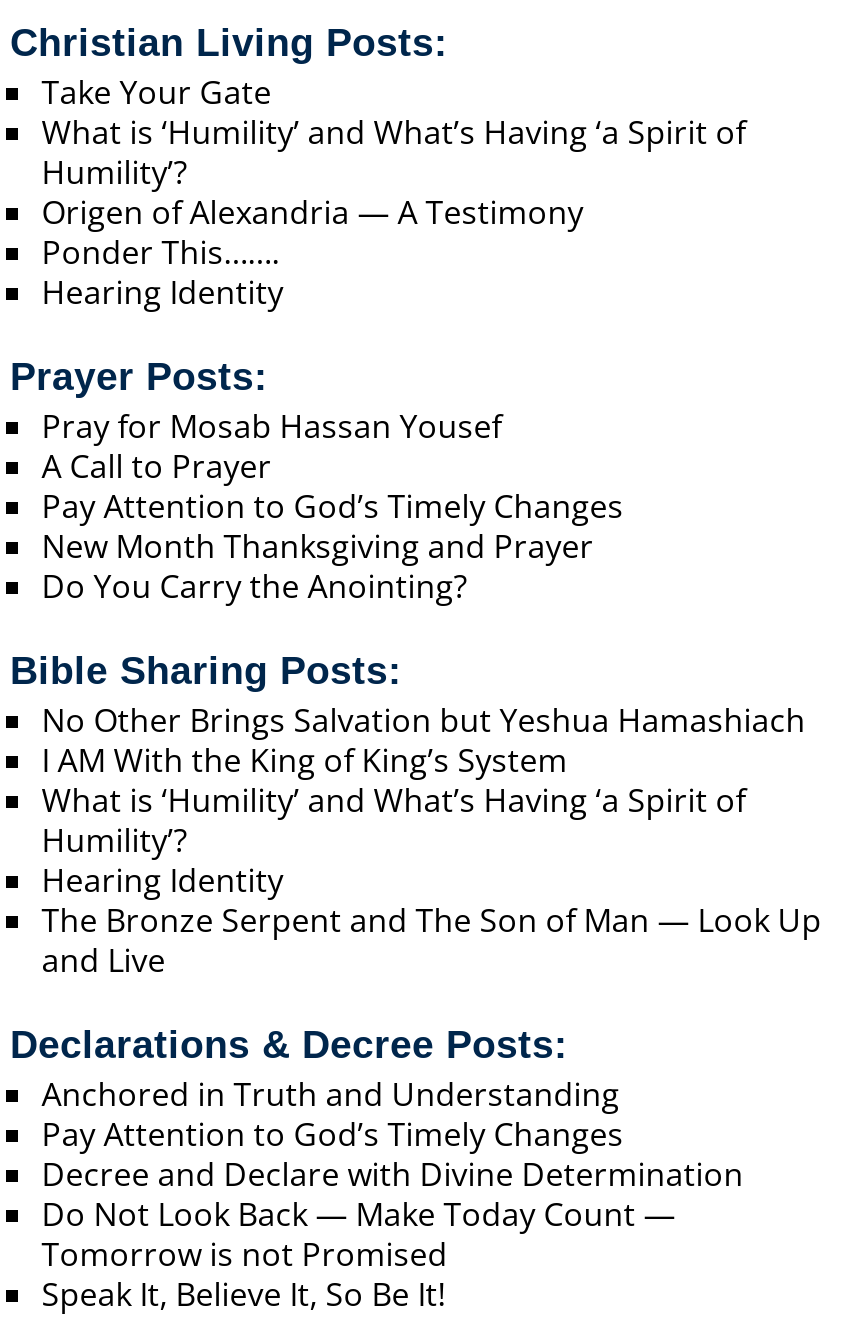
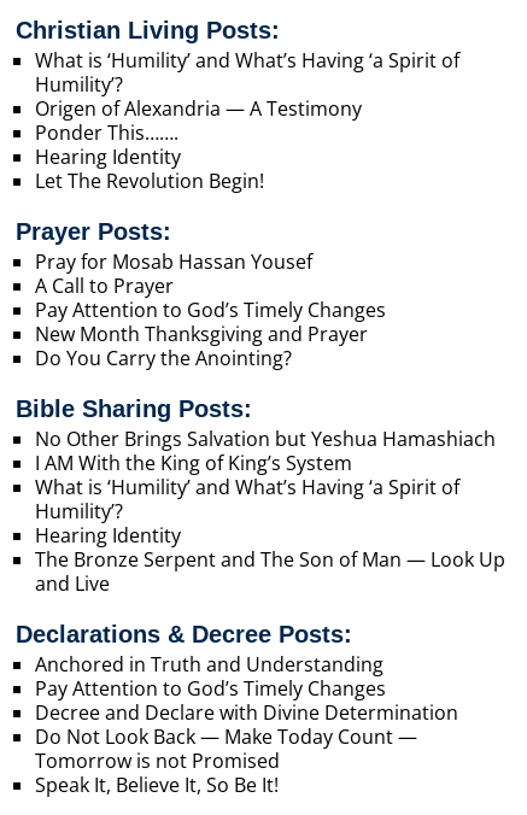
- Take Your Gate

moved up: What is ‘Humility’ and What’s Having ‘a Spirit of | Humility’? | Origen of Alexandria — A Testimony | Ponder This……. | Hearing Identity

+ Let The Revolution Begin!
